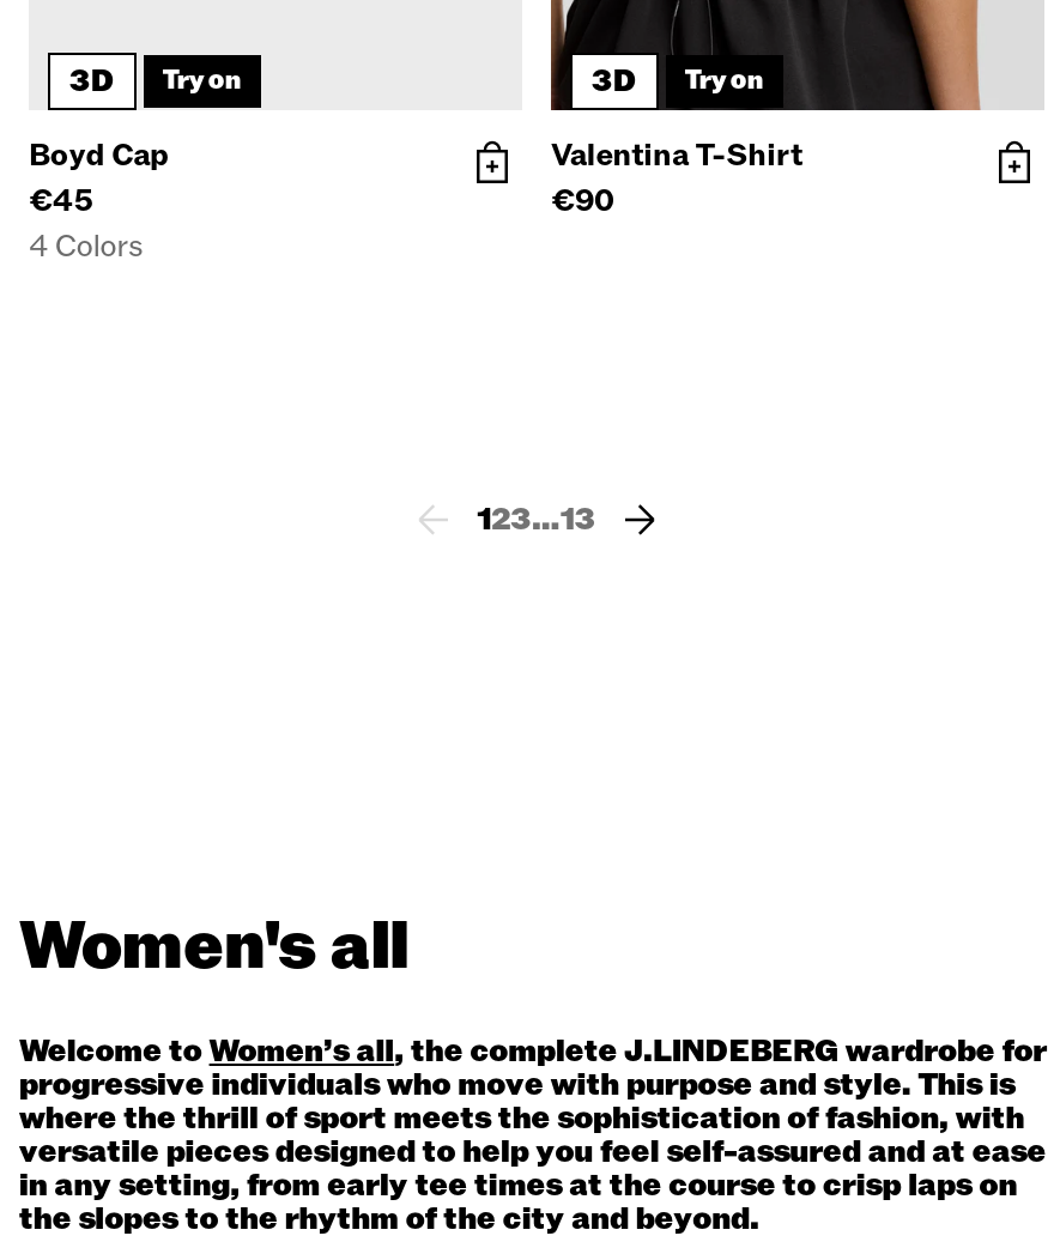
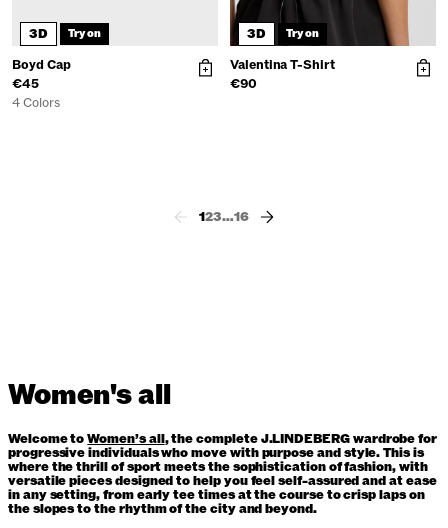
- 123…13
+ 123…16
